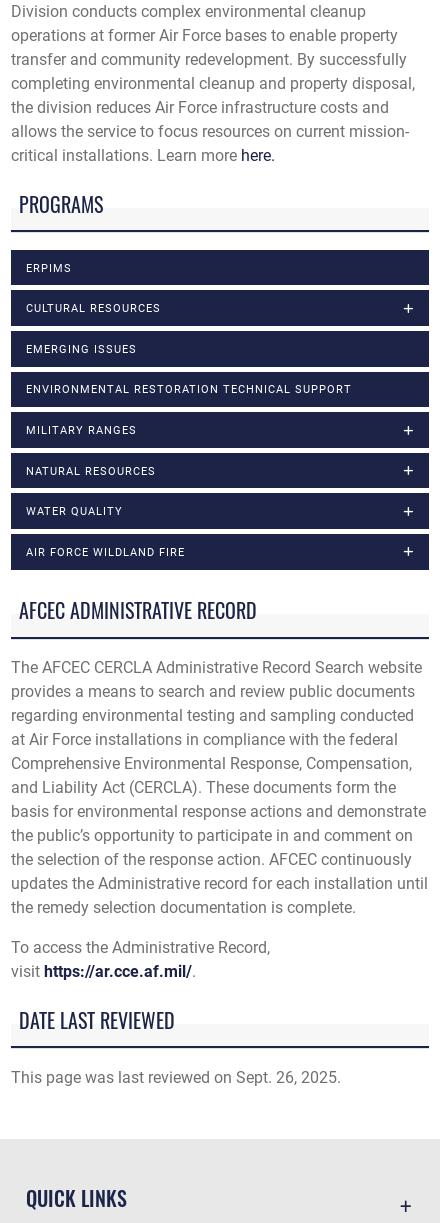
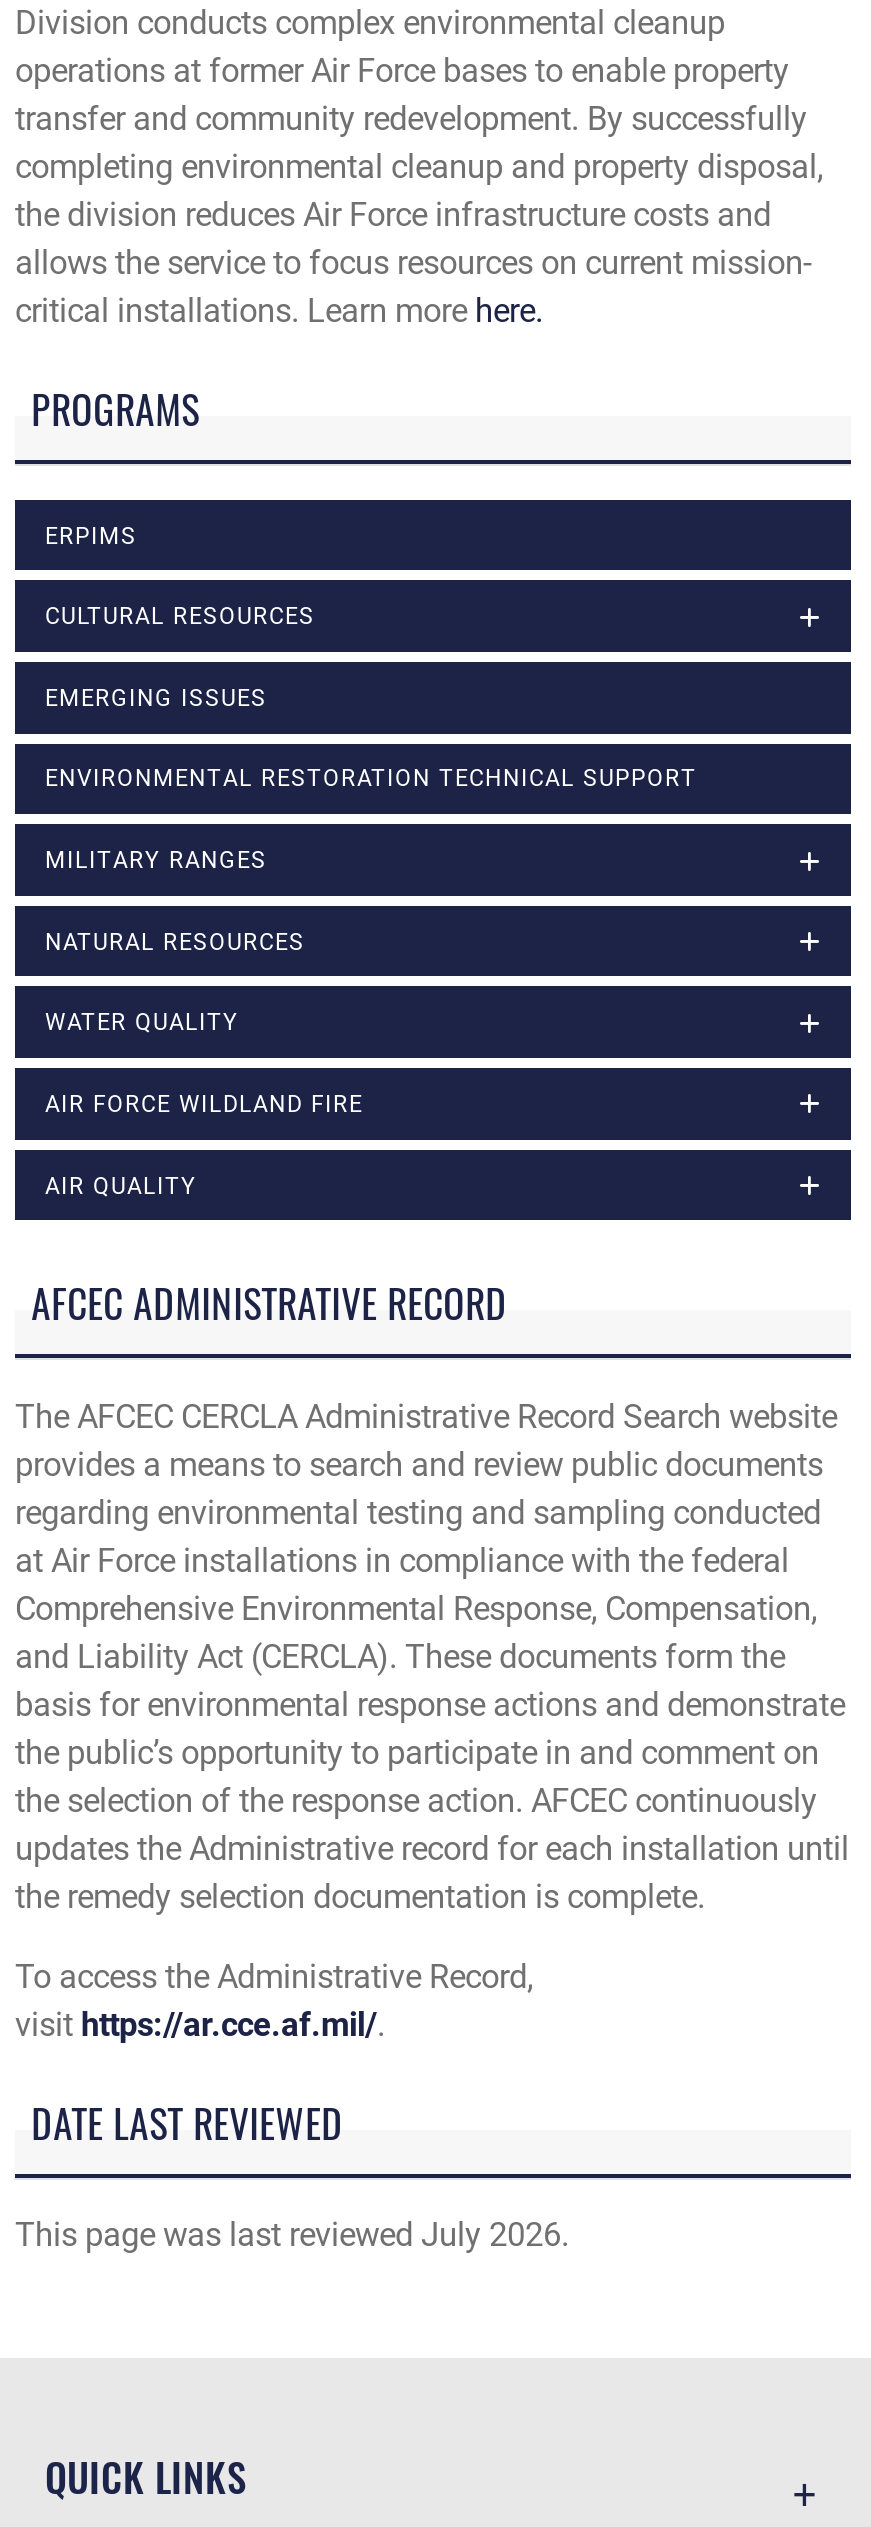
+ AIR QUALITY

- This page was last reviewed on Sept. 26, 2025.
+ This page was last reviewed July 2026.
